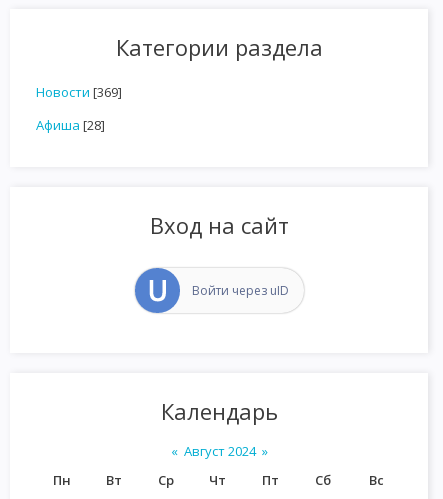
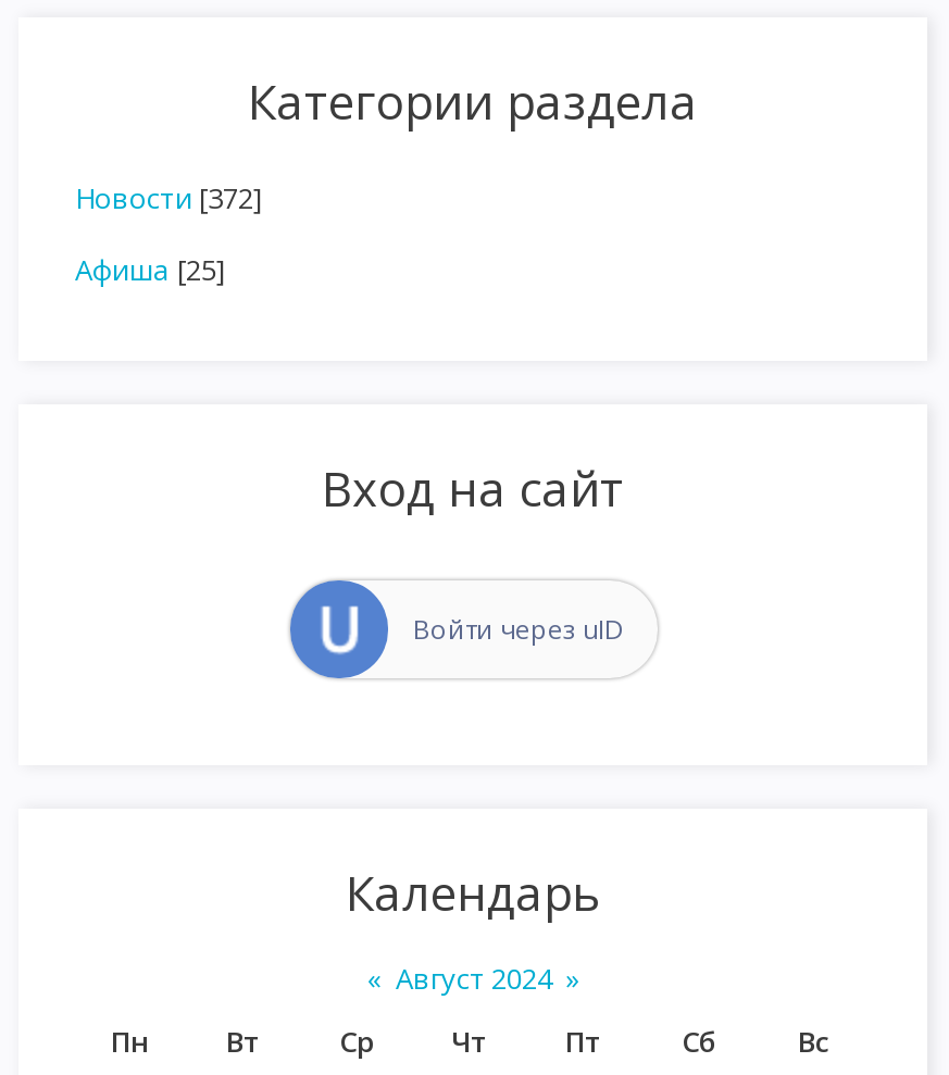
- Новости [369]
+ Новости [372]

- Афиша [28]
+ Афиша [25]
